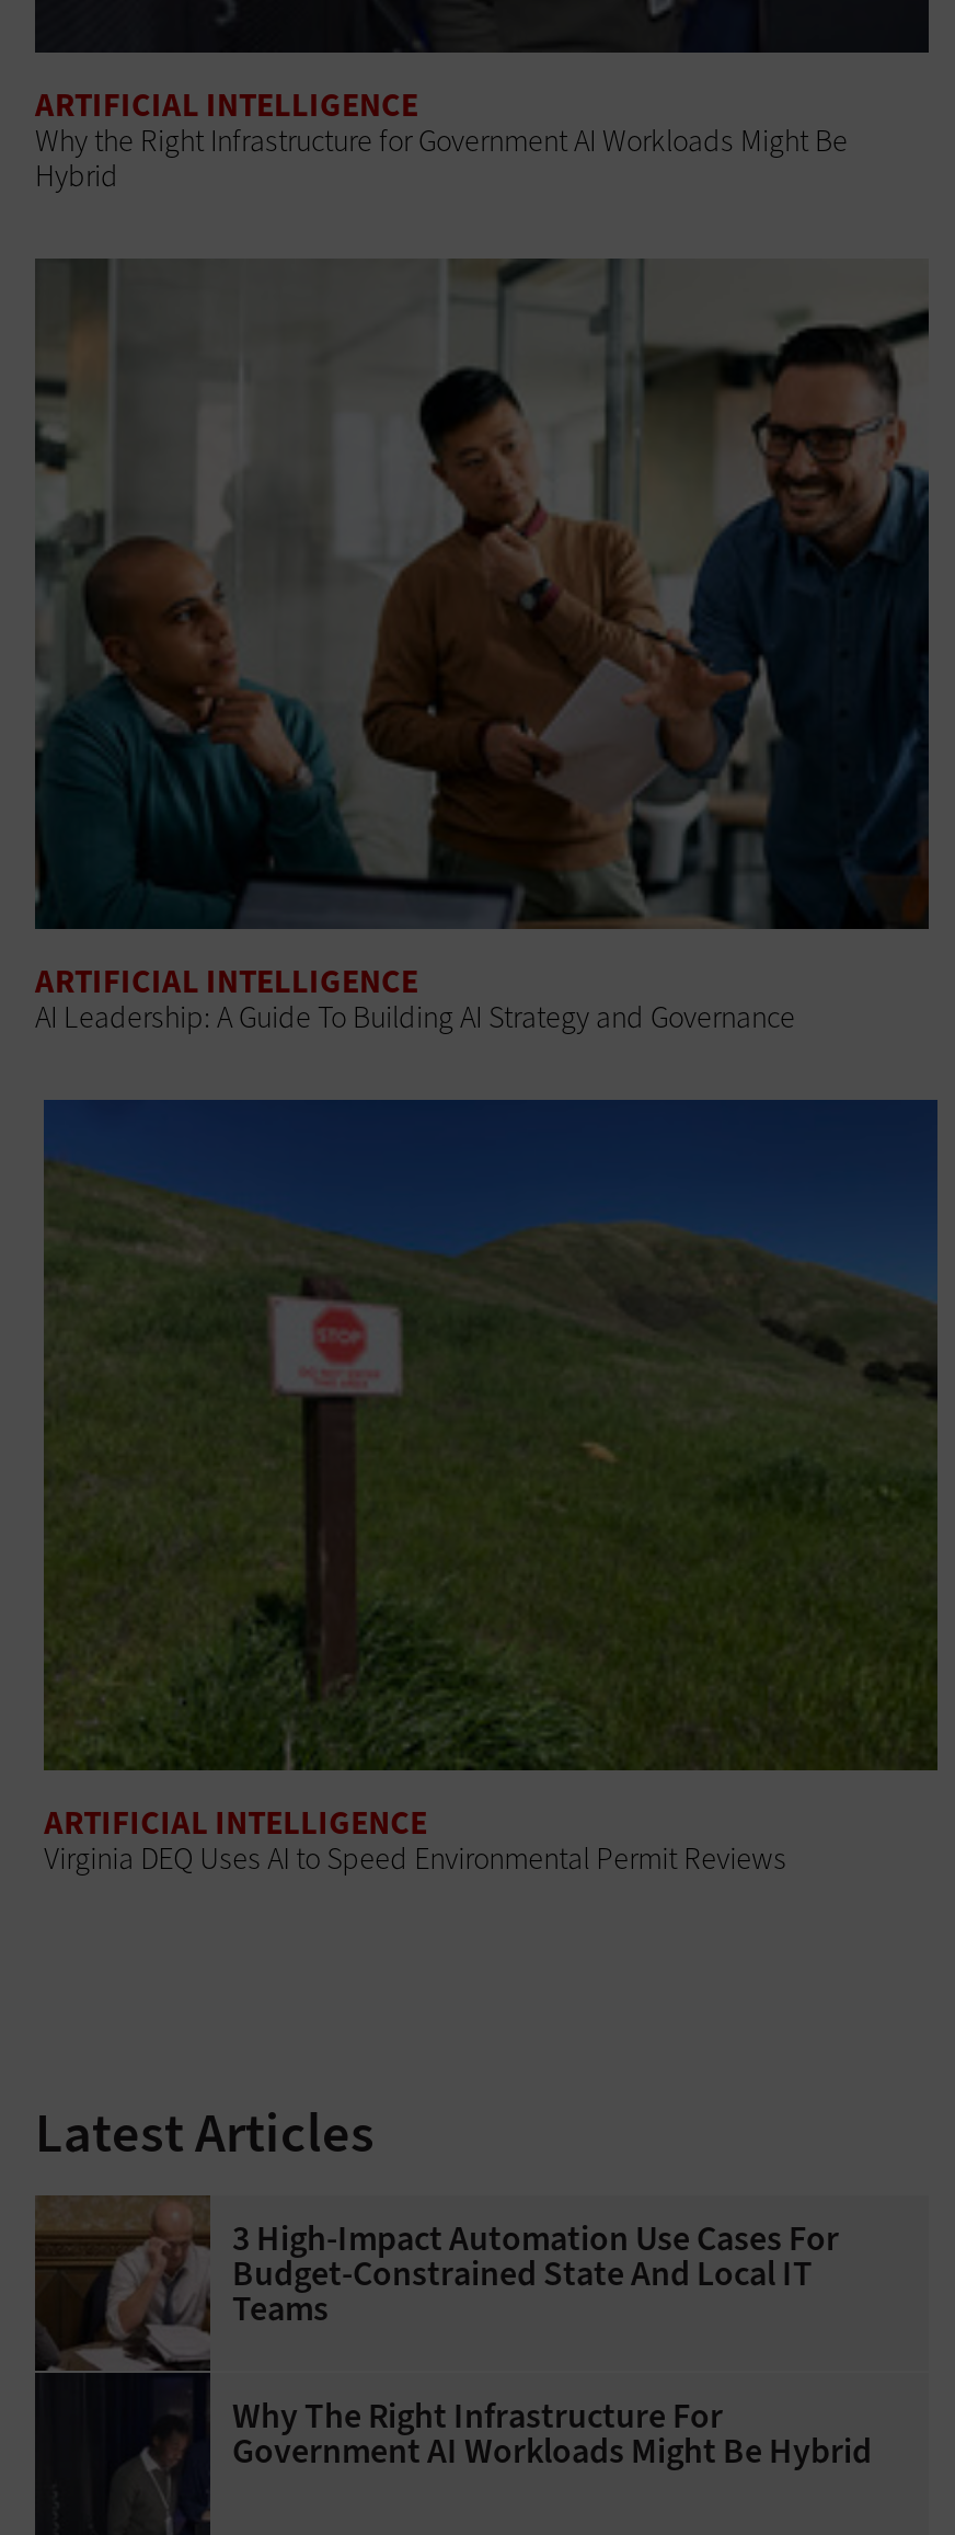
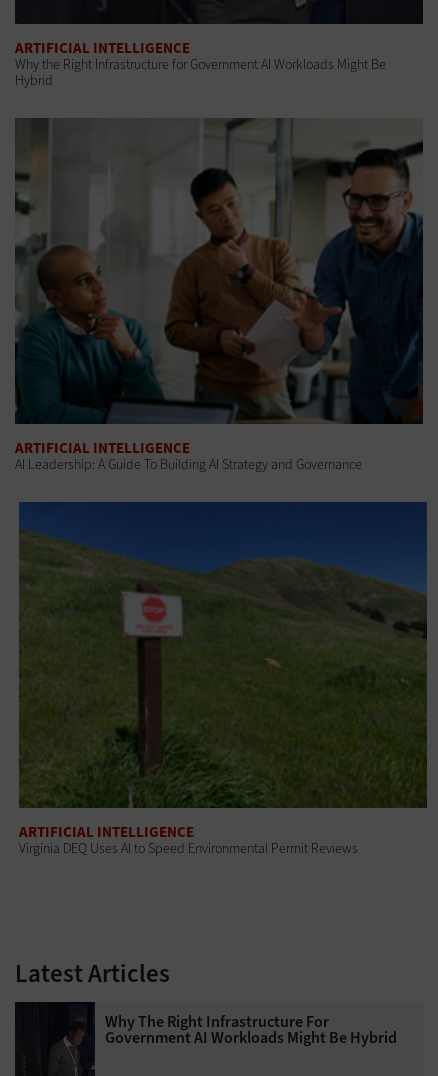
- [image]
- 3 High-Impact Automation Use Cases For
- Budget-Constrained State And Local IT
- Teams
